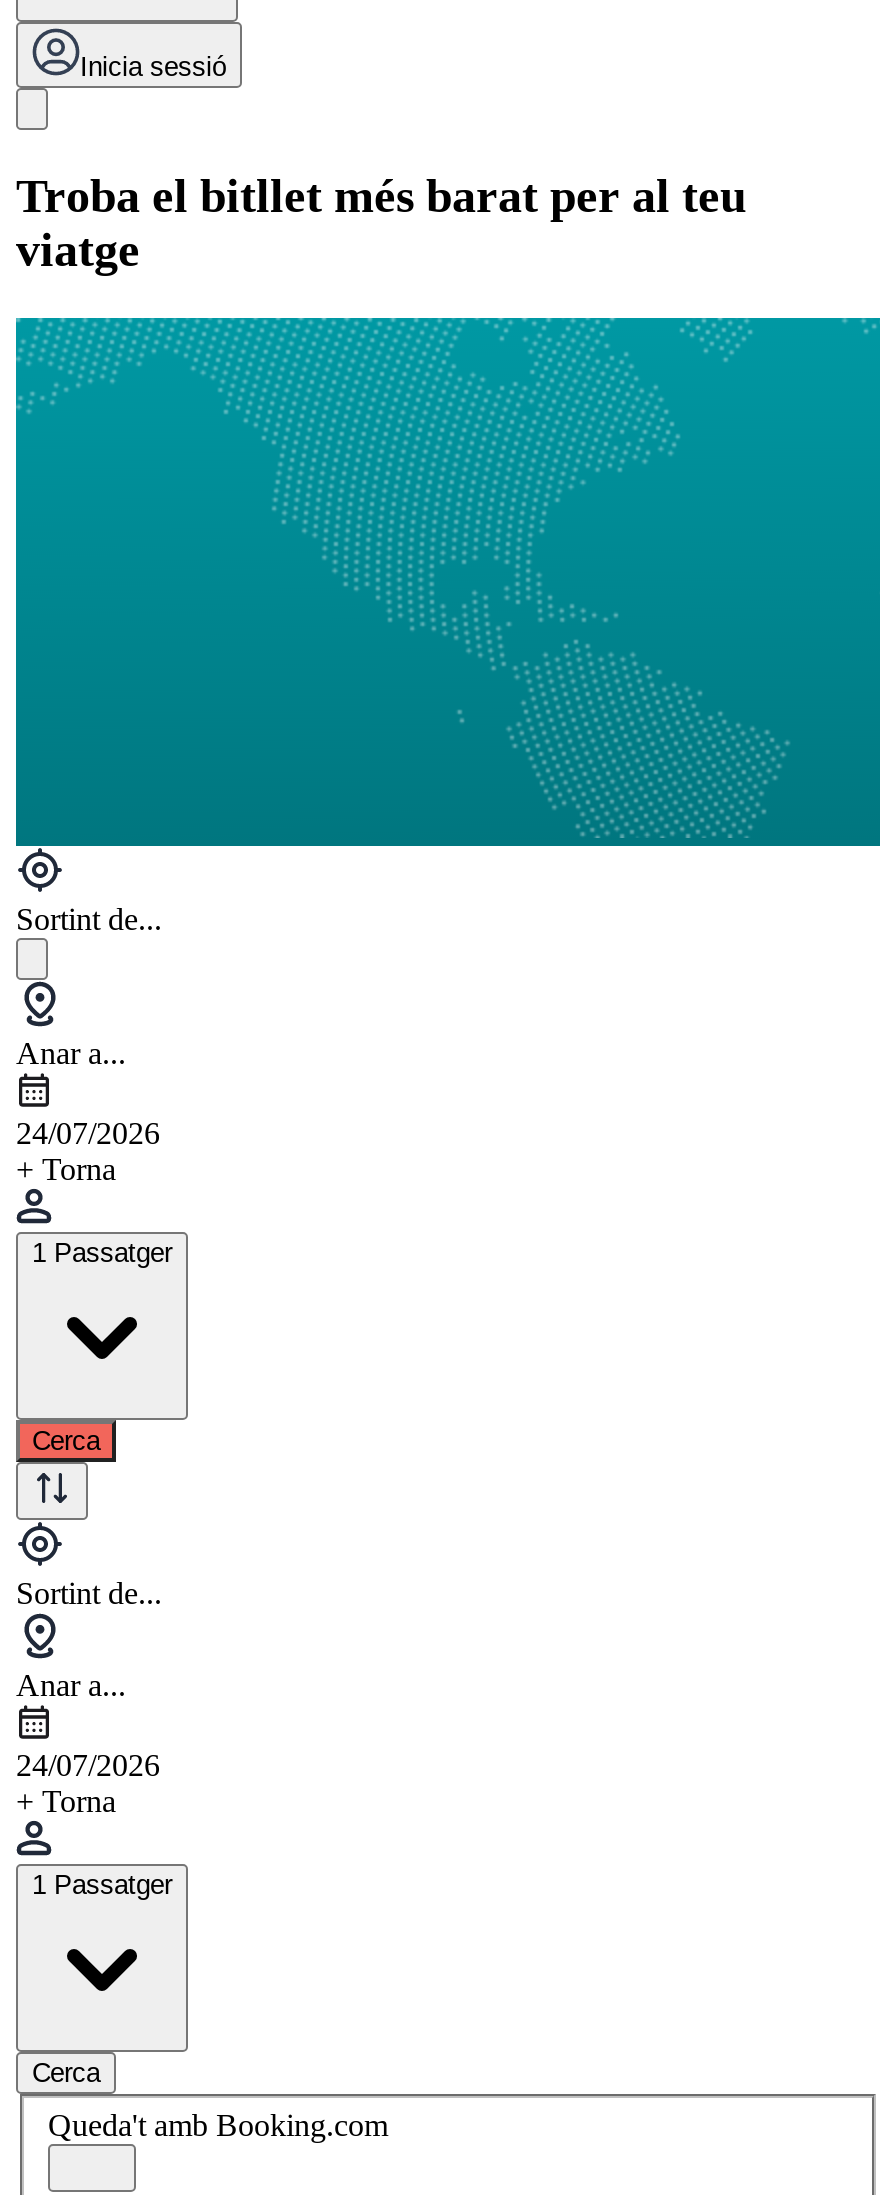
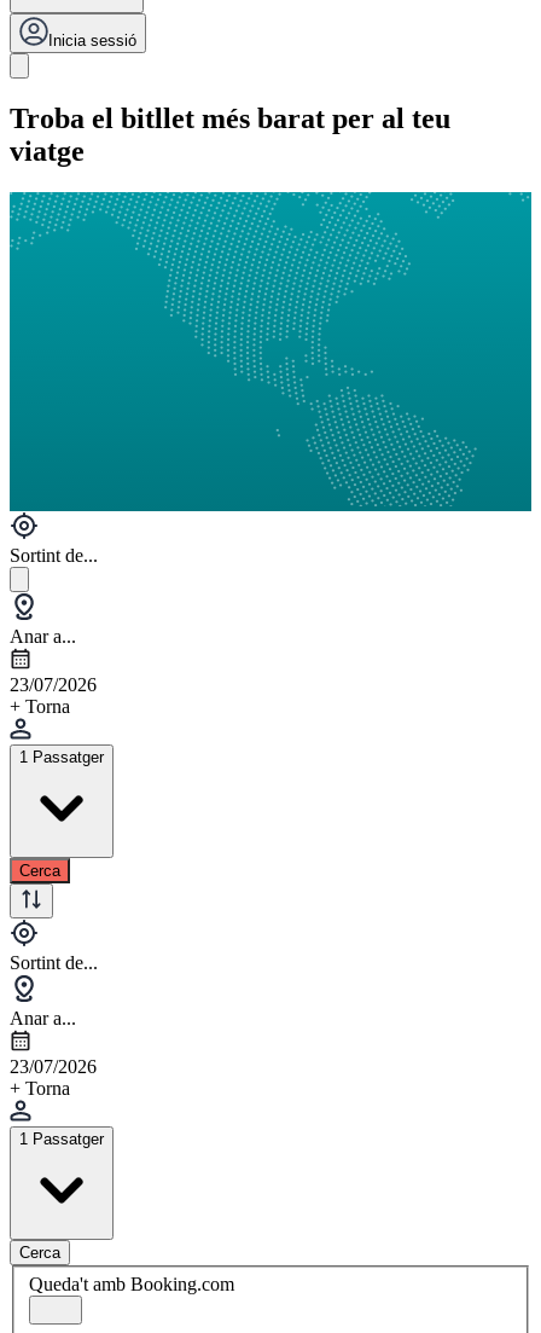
- 24/07/2026
+ 23/07/2026

- 24/07/2026
+ 23/07/2026
